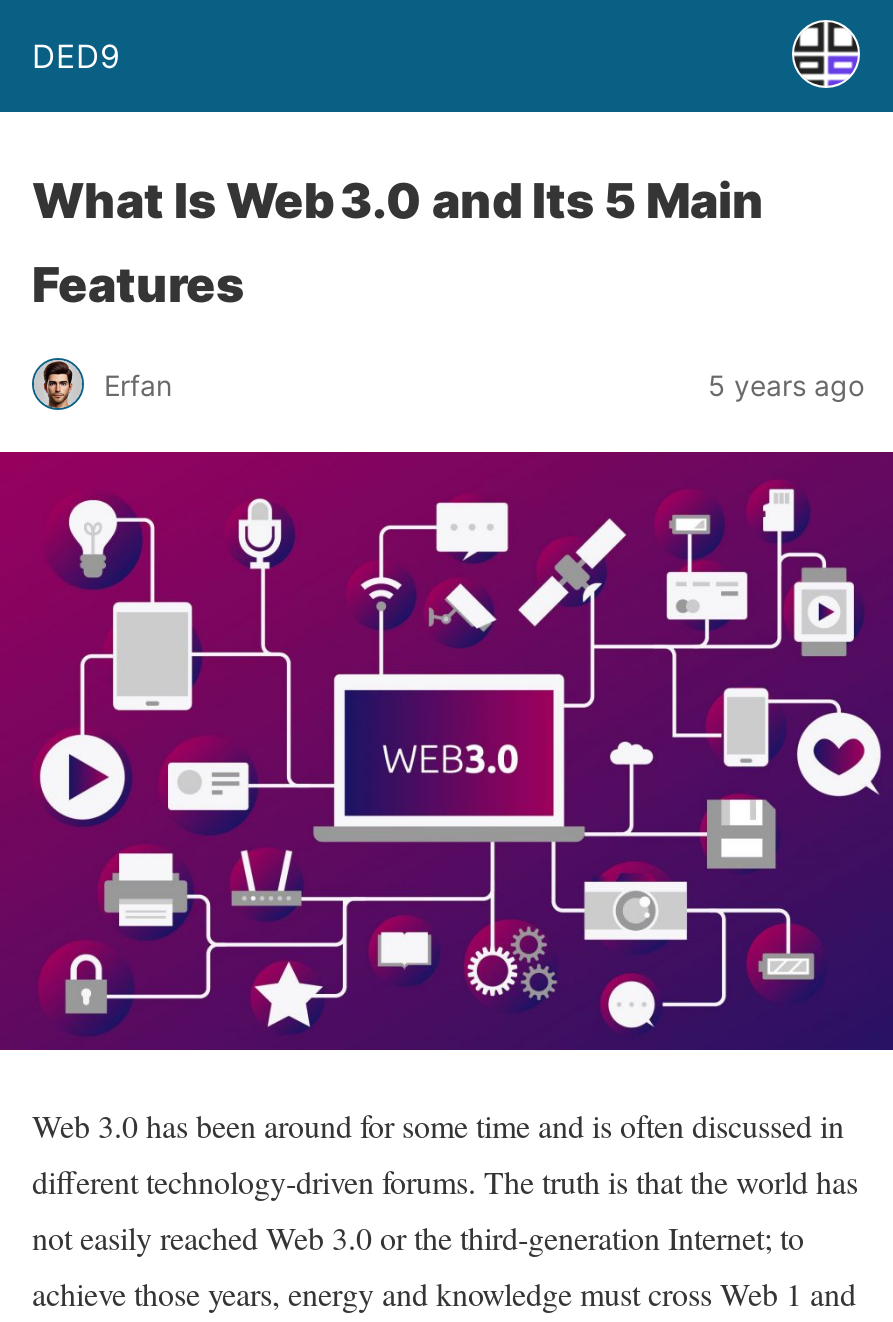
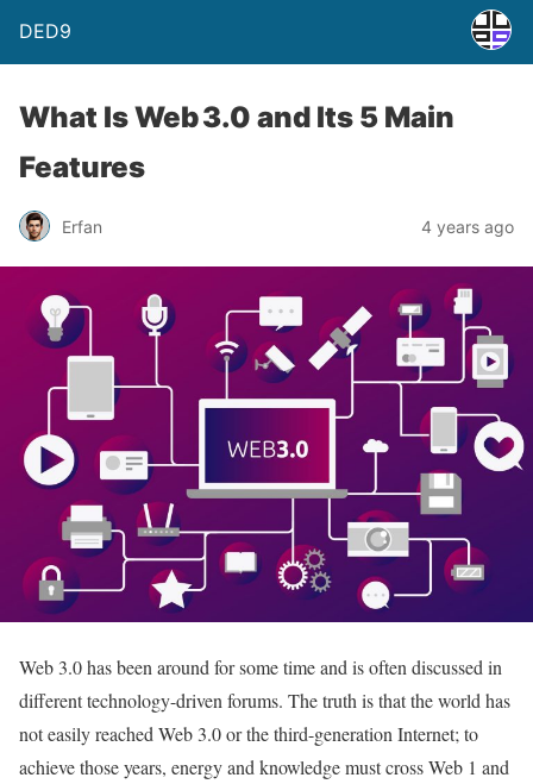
- 5 years ago
+ 4 years ago
